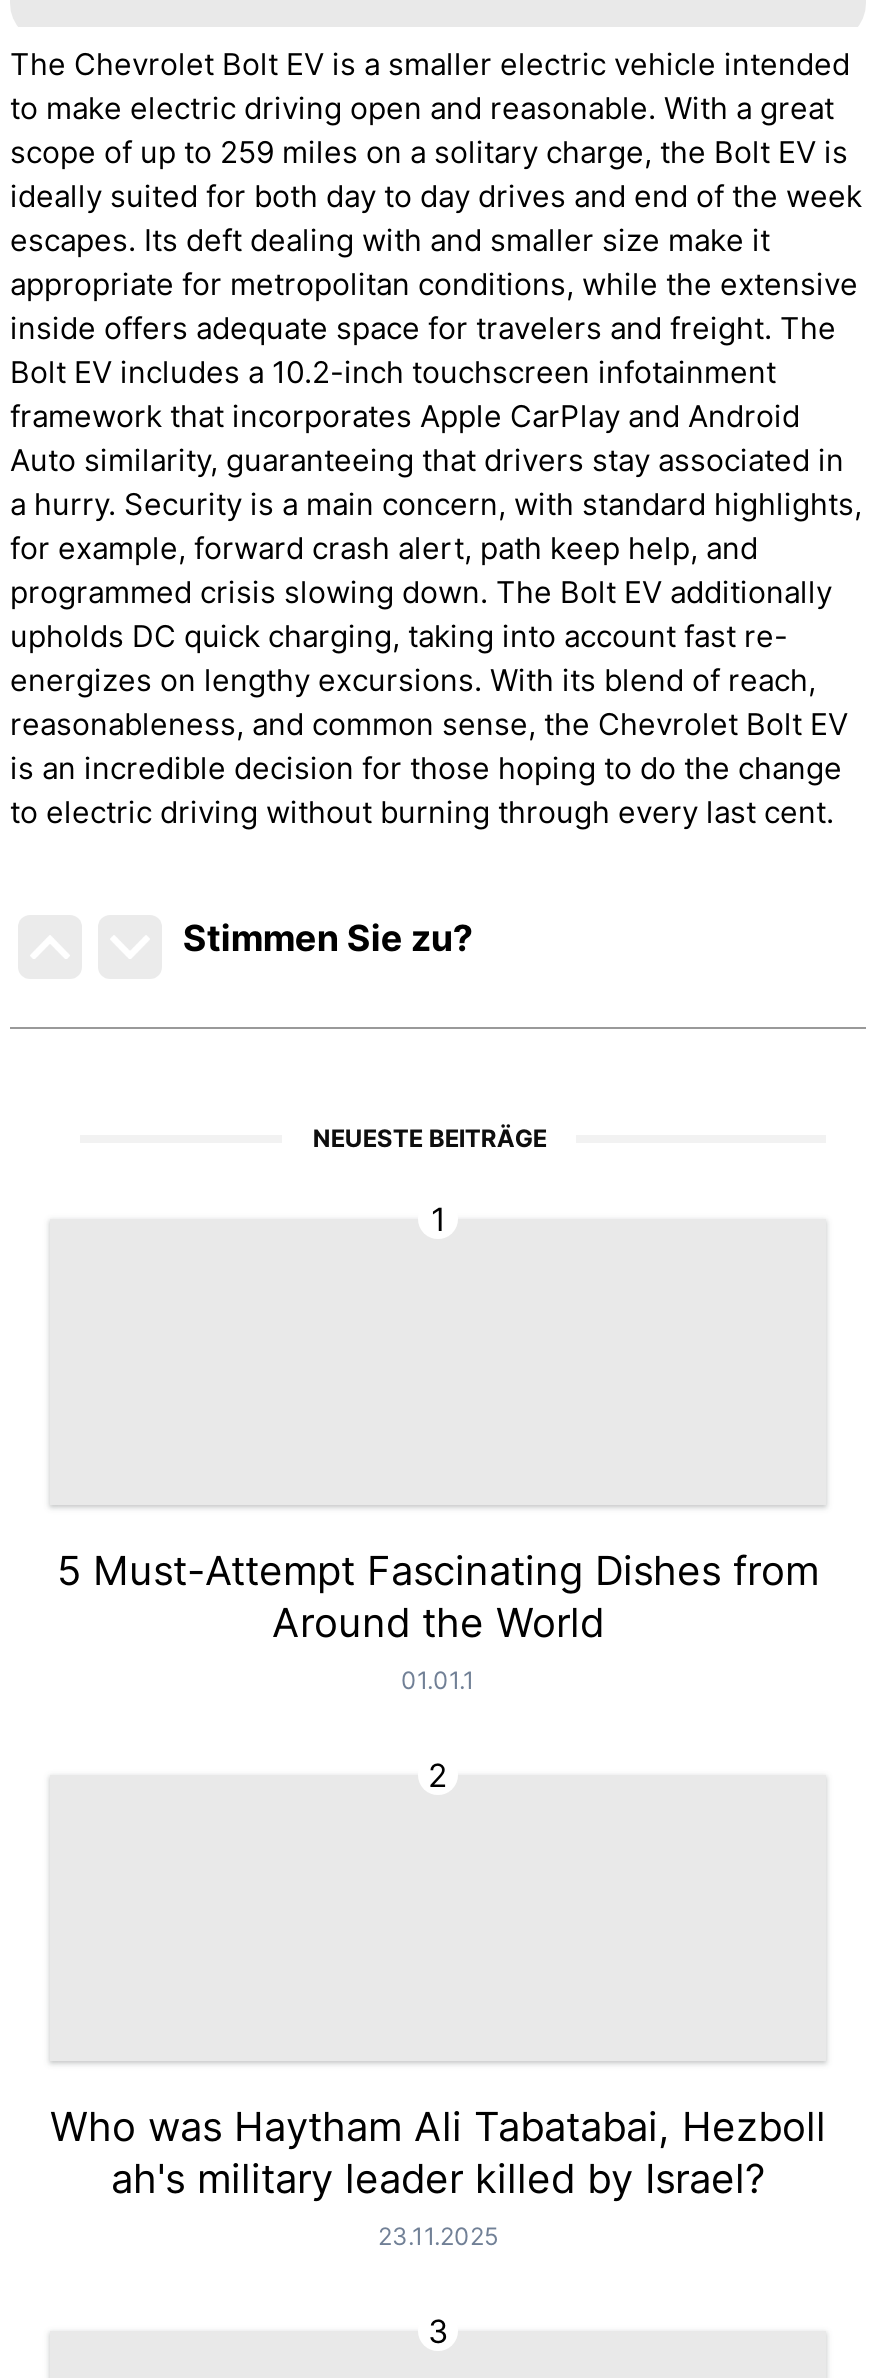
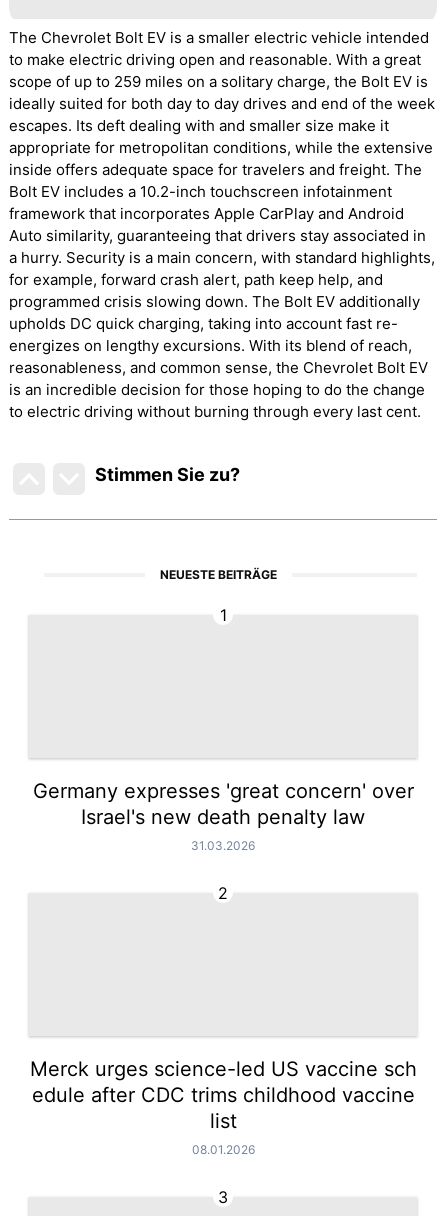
- 5 Must-Attempt Fascinating Dishes from
- Around the World
- 01.01.1
+ Germany expresses 'great concern' over
+ Israel's new death penalty law
+ 31.03.2026

- Who was Haytham Ali Tabatabai, Hezboll
- ah's military leader killed by Israel?
- 23.11.2025
+ Merck urges science-led US vaccine sch
+ edule after CDC trims childhood vaccine
+ list
+ 08.01.2026
